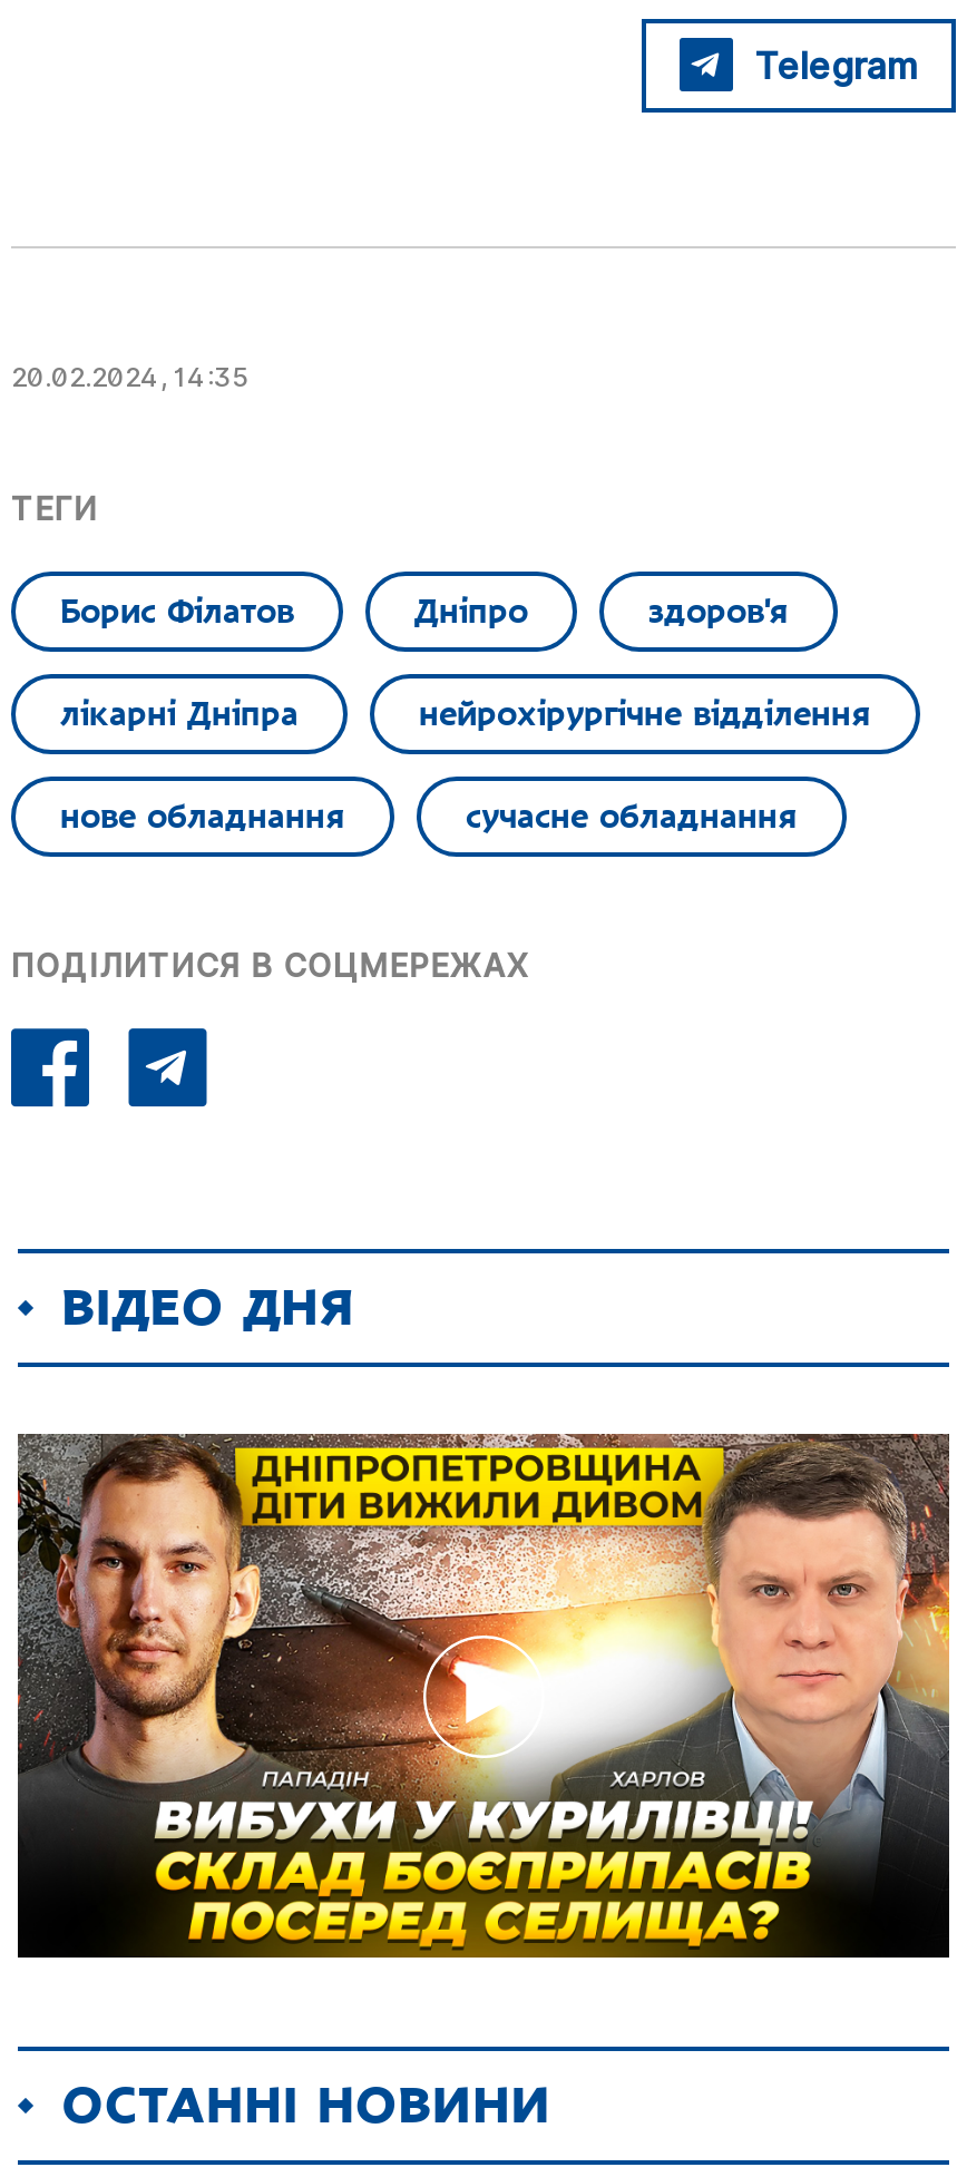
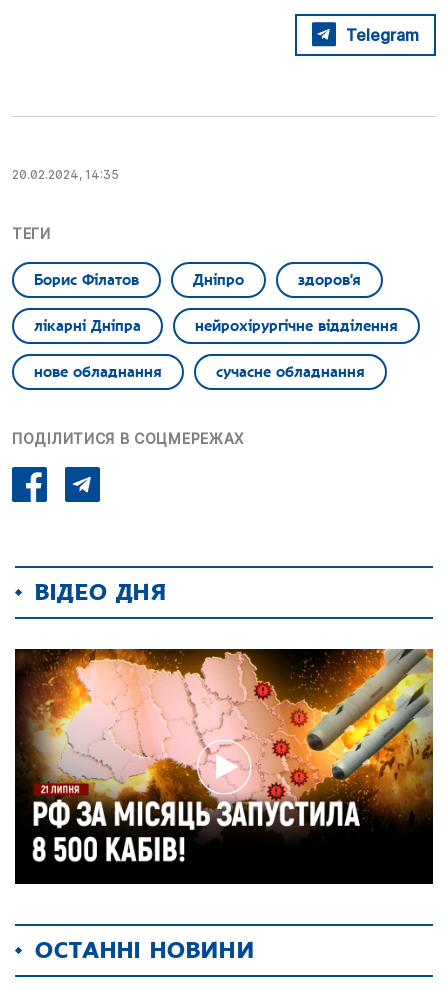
- [image]
+ [image]
